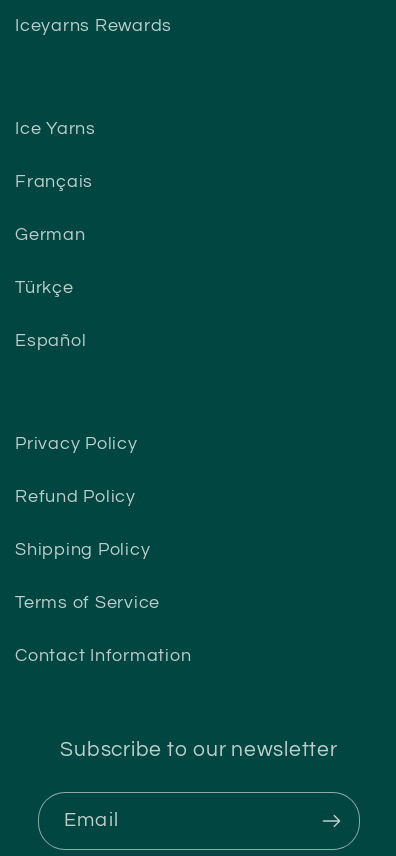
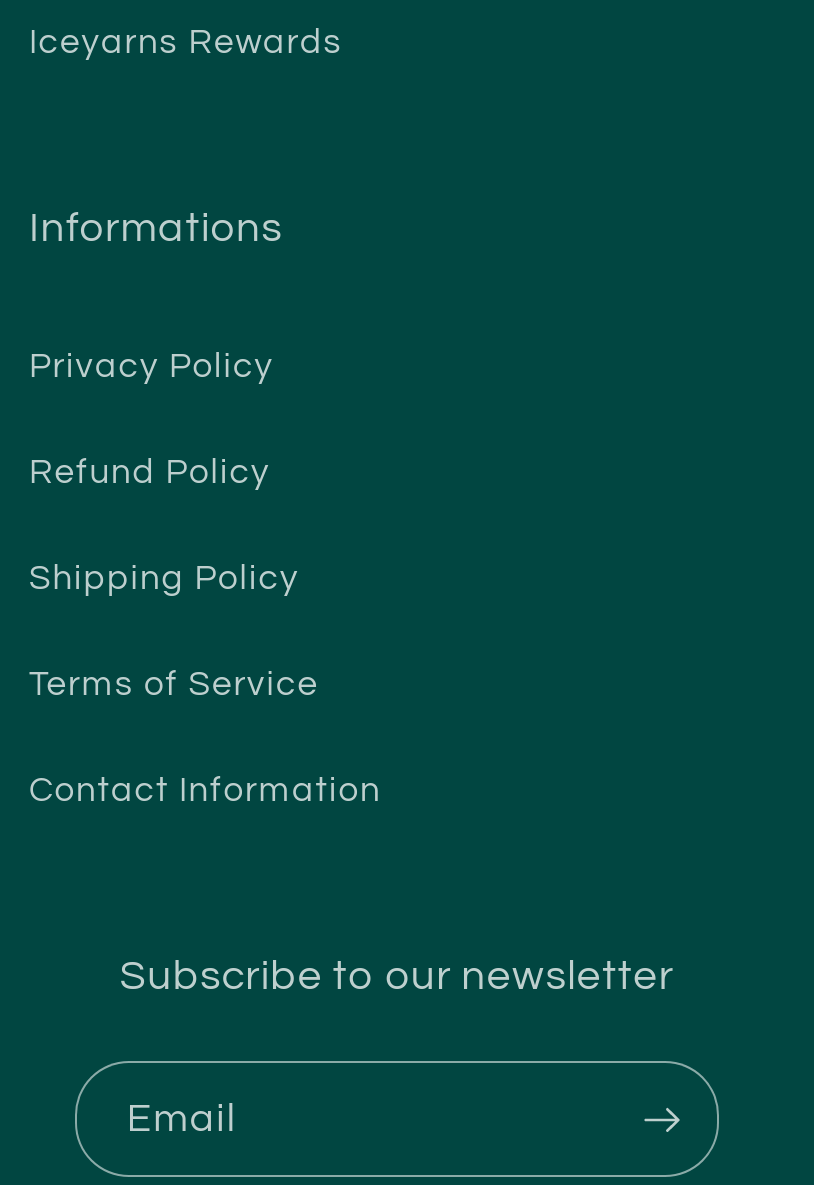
- Ice Yarns
- Français
- German
- Türkçe
- Español
+ Informations
